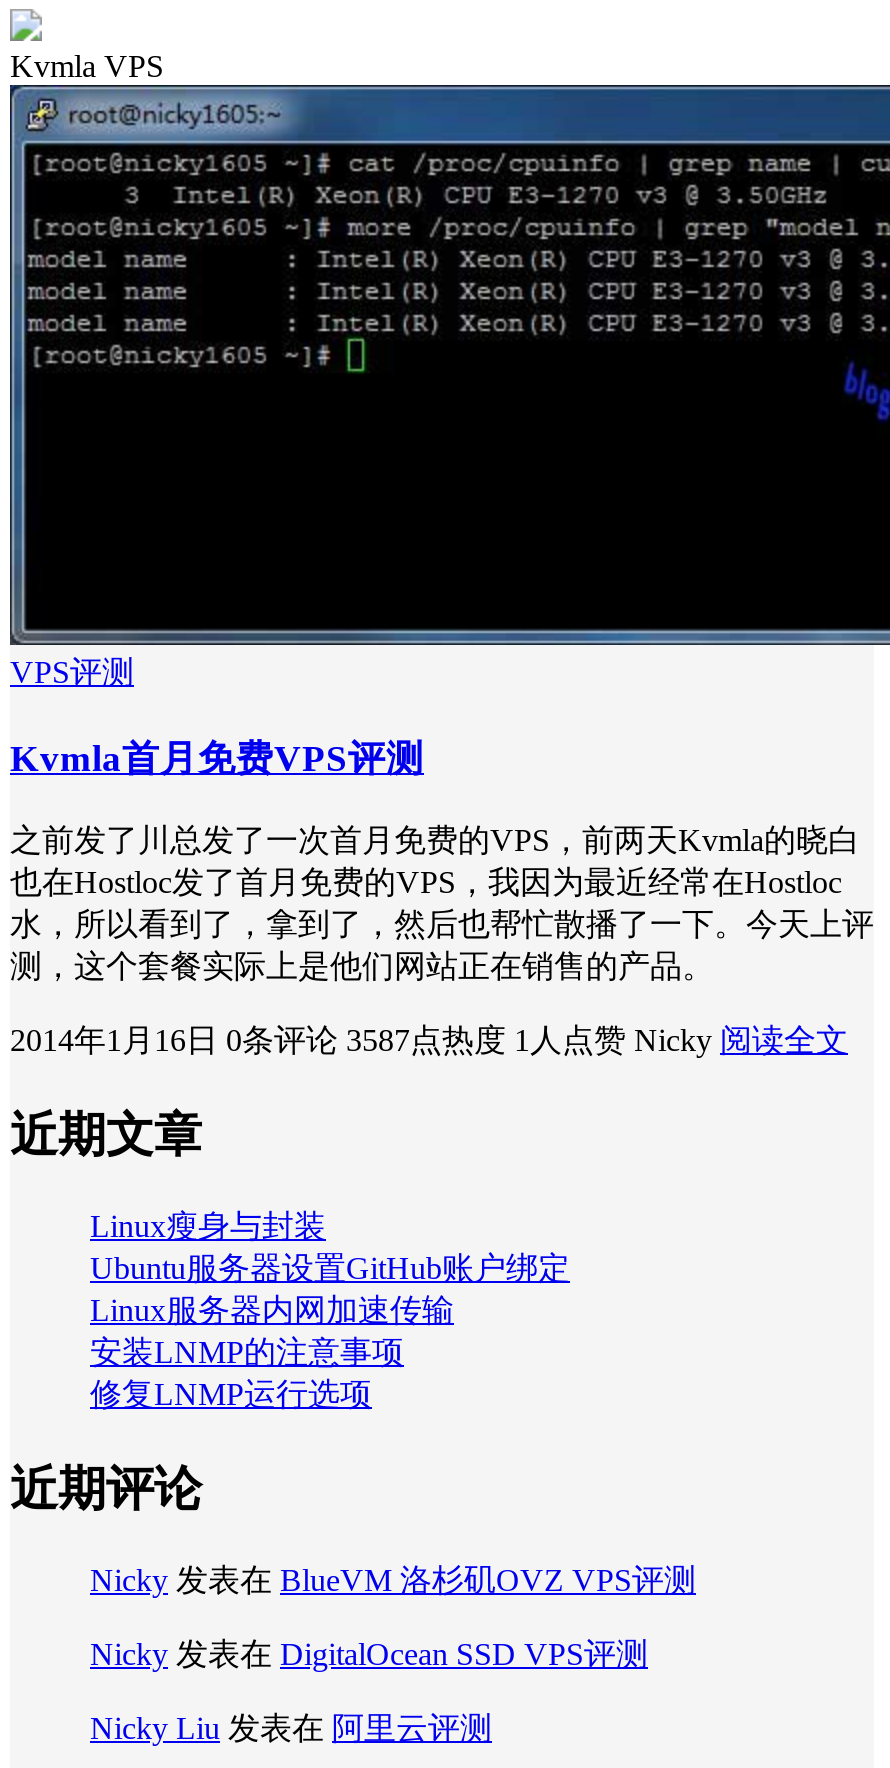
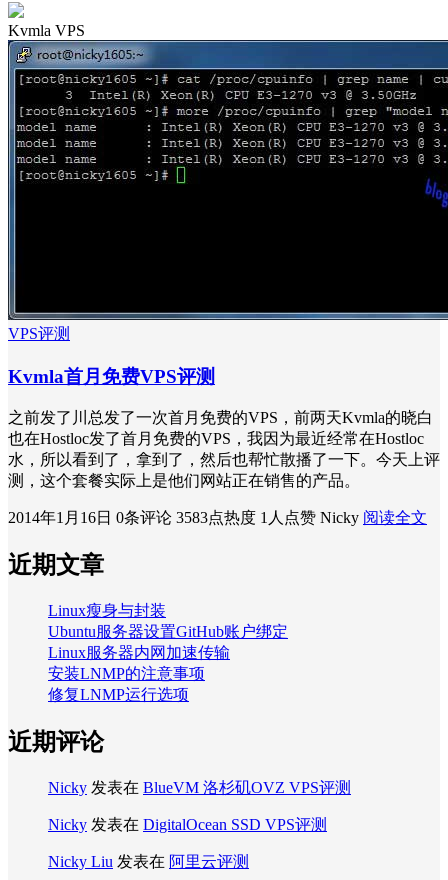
- 2014年1月16日 0条评论 3587点热度 1人点赞 Nicky 阅读全文
+ 2014年1月16日 0条评论 3583点热度 1人点赞 Nicky 阅读全文
